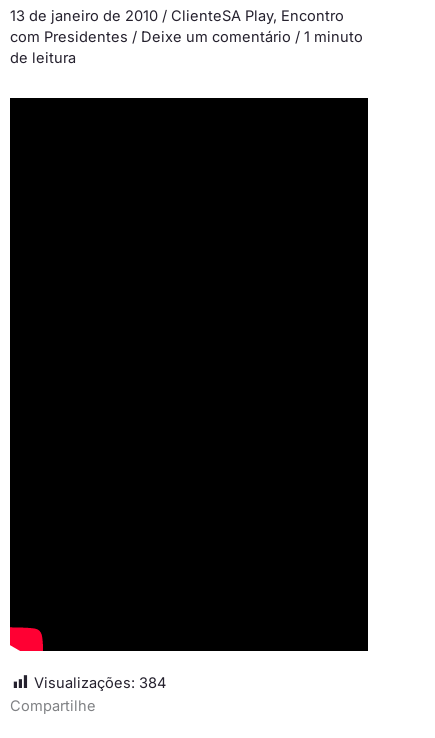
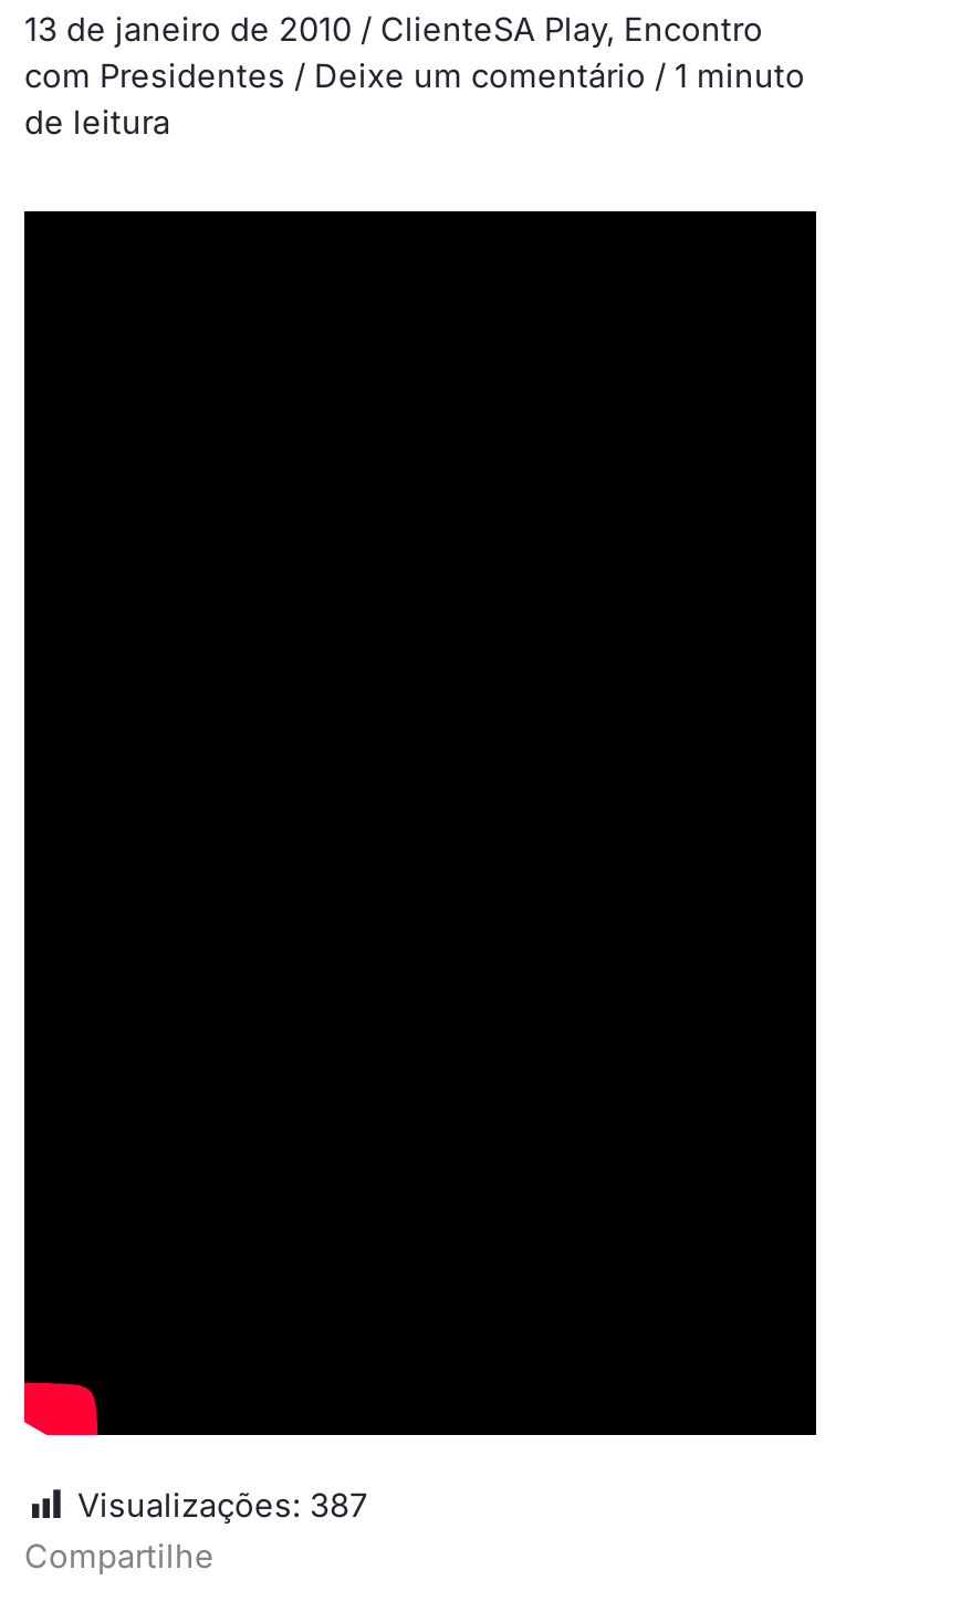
- Visualizações: 384
+ Visualizações: 387
